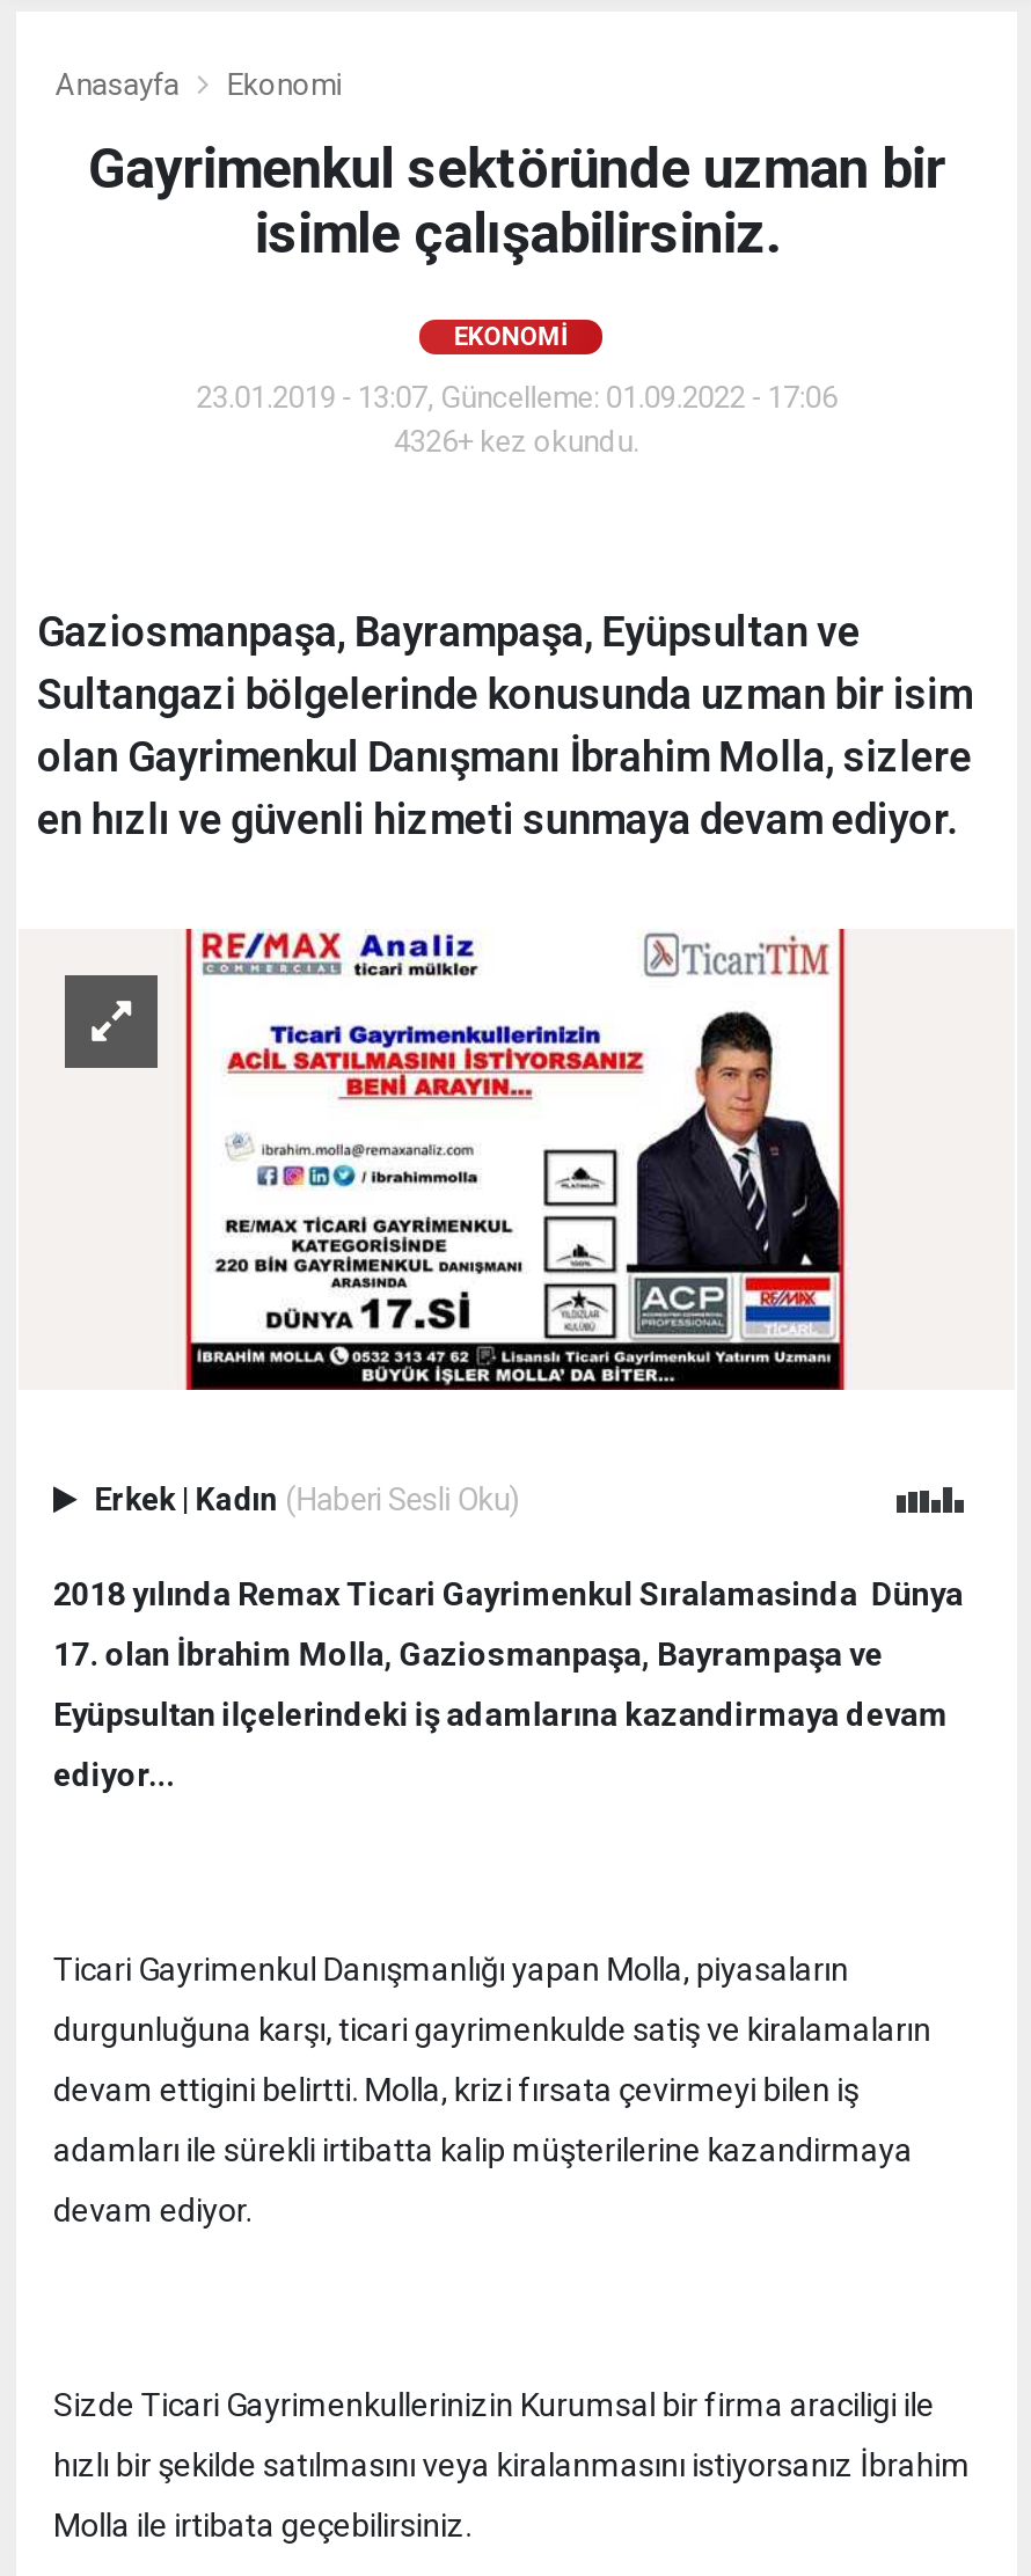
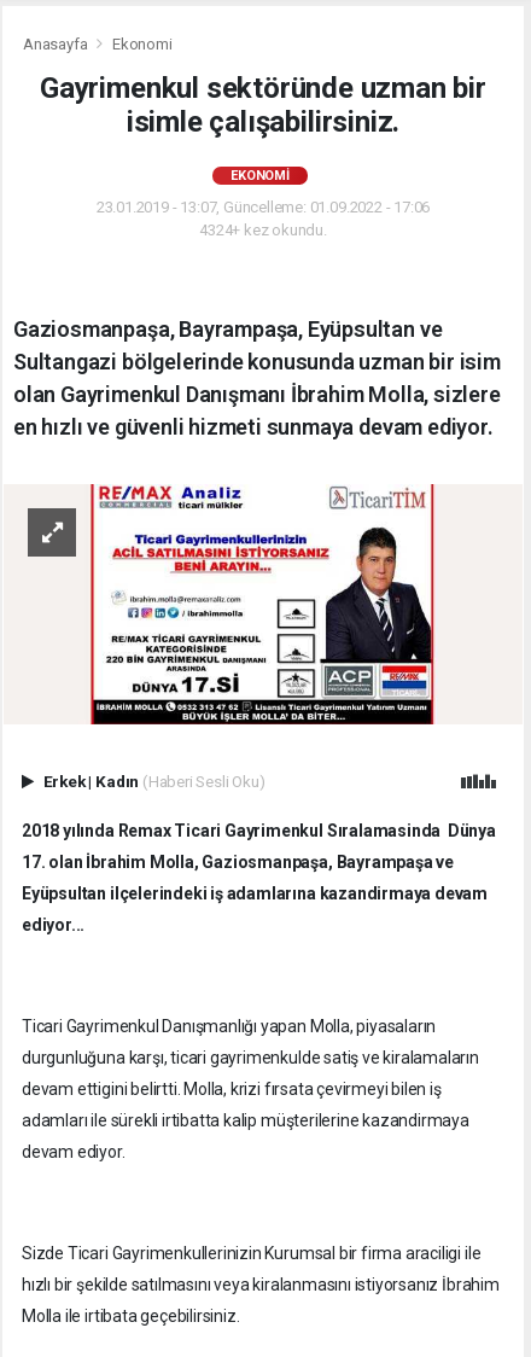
- 4326+ kez okundu.
+ 4324+ kez okundu.
